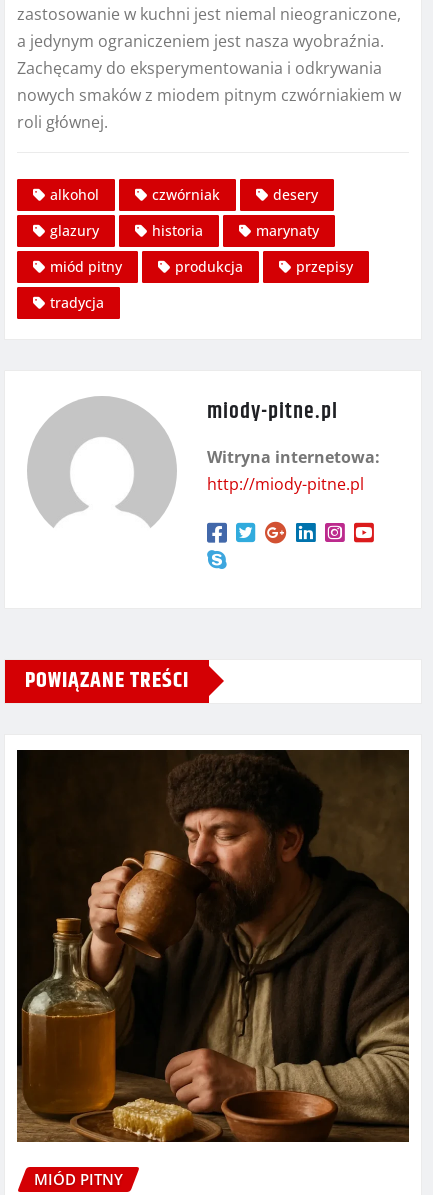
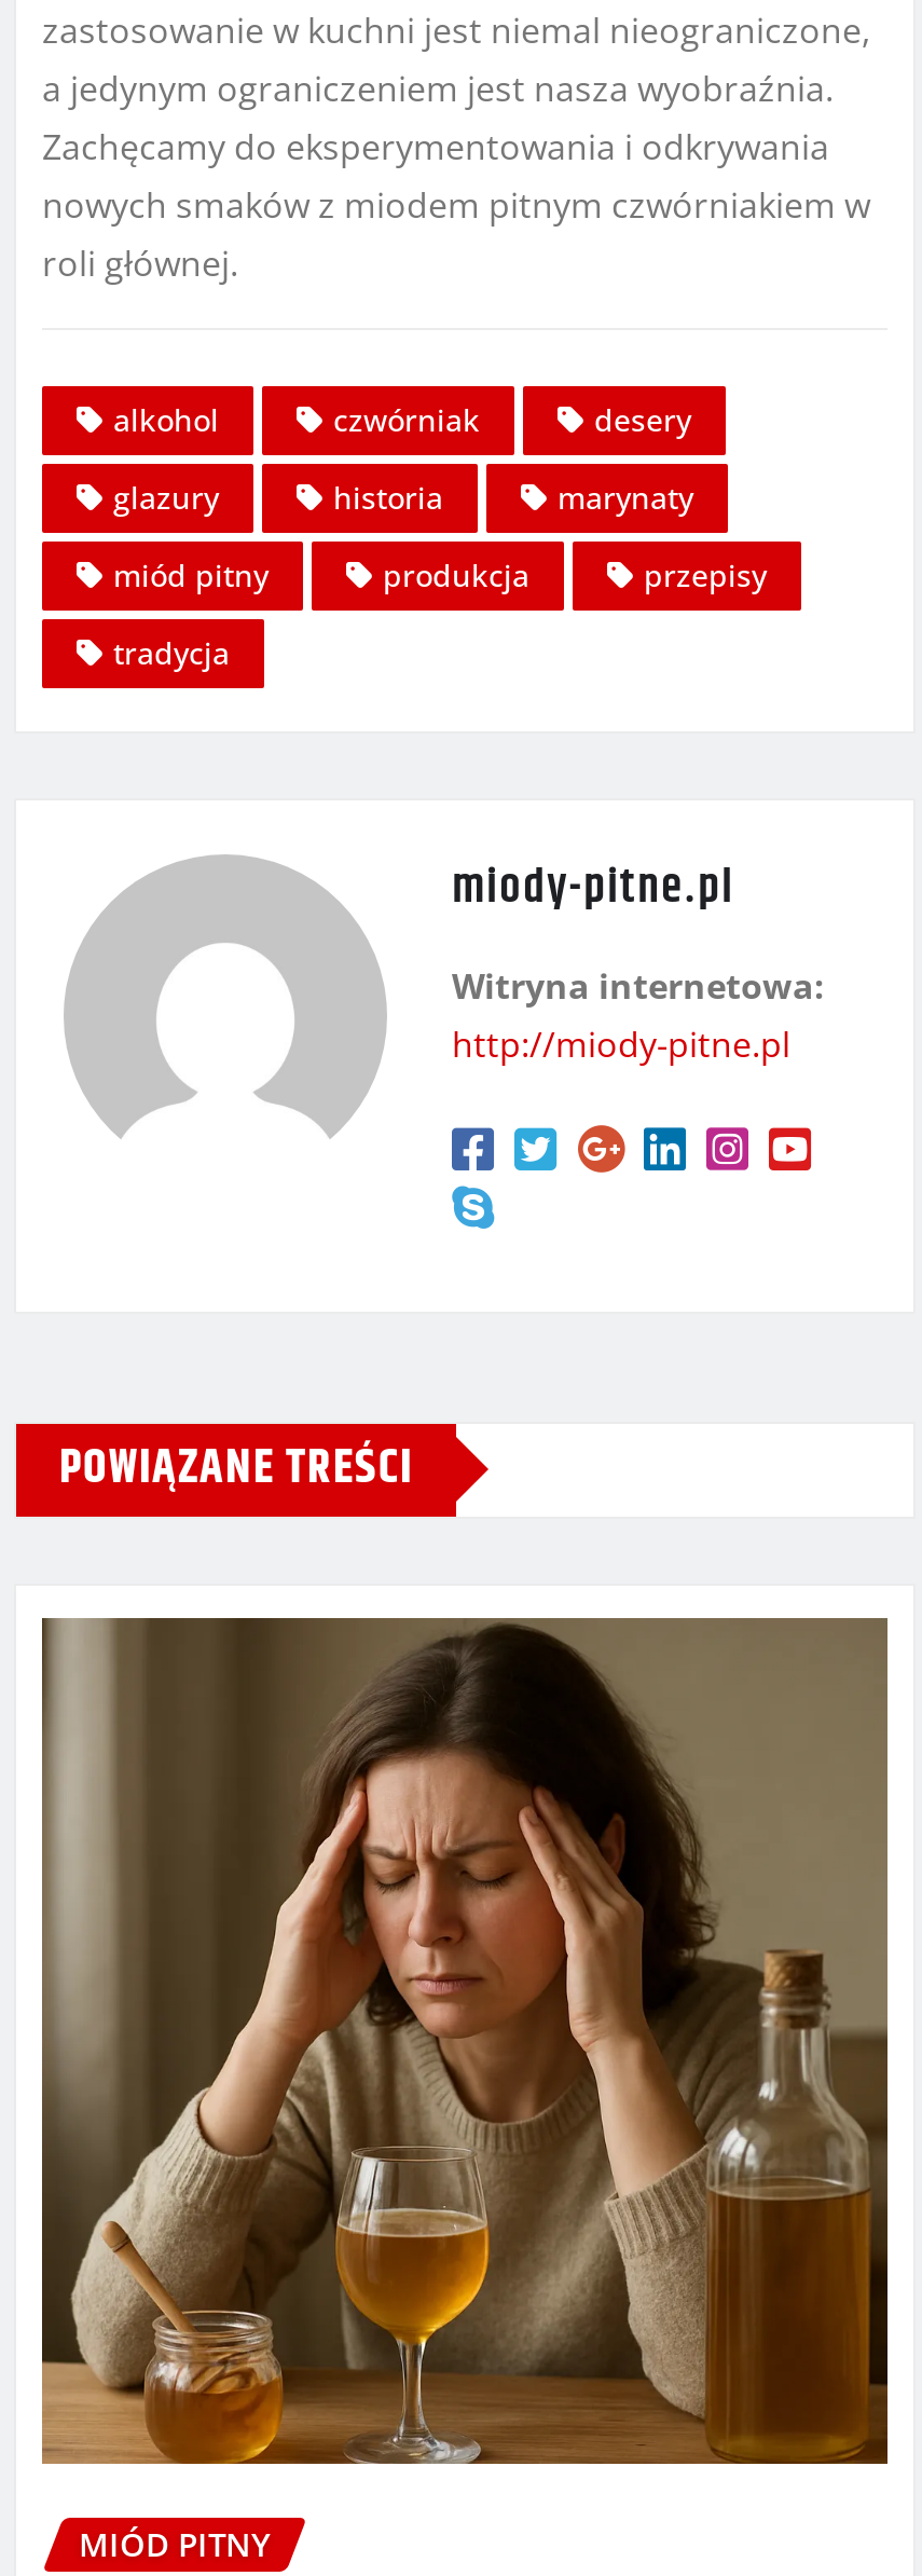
- [image]
+ [image]
